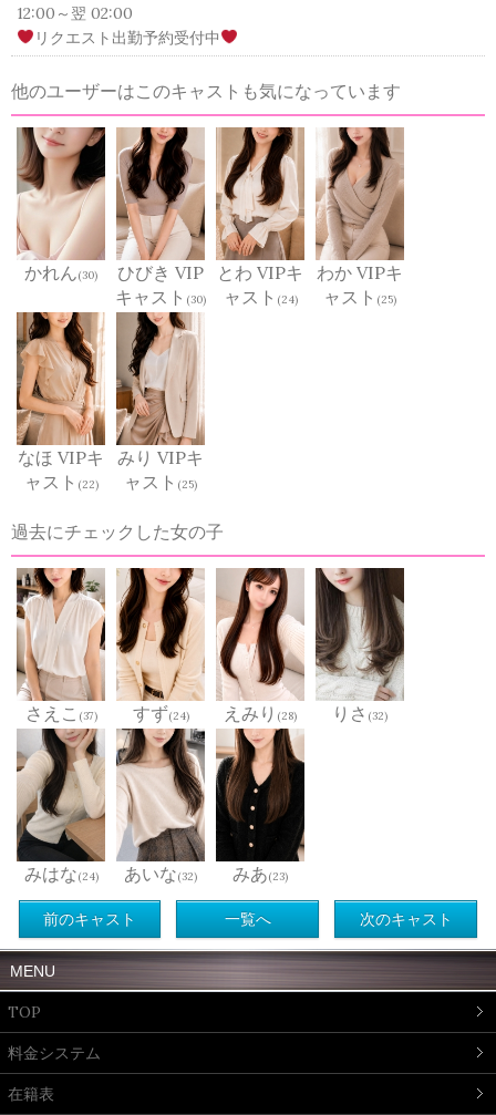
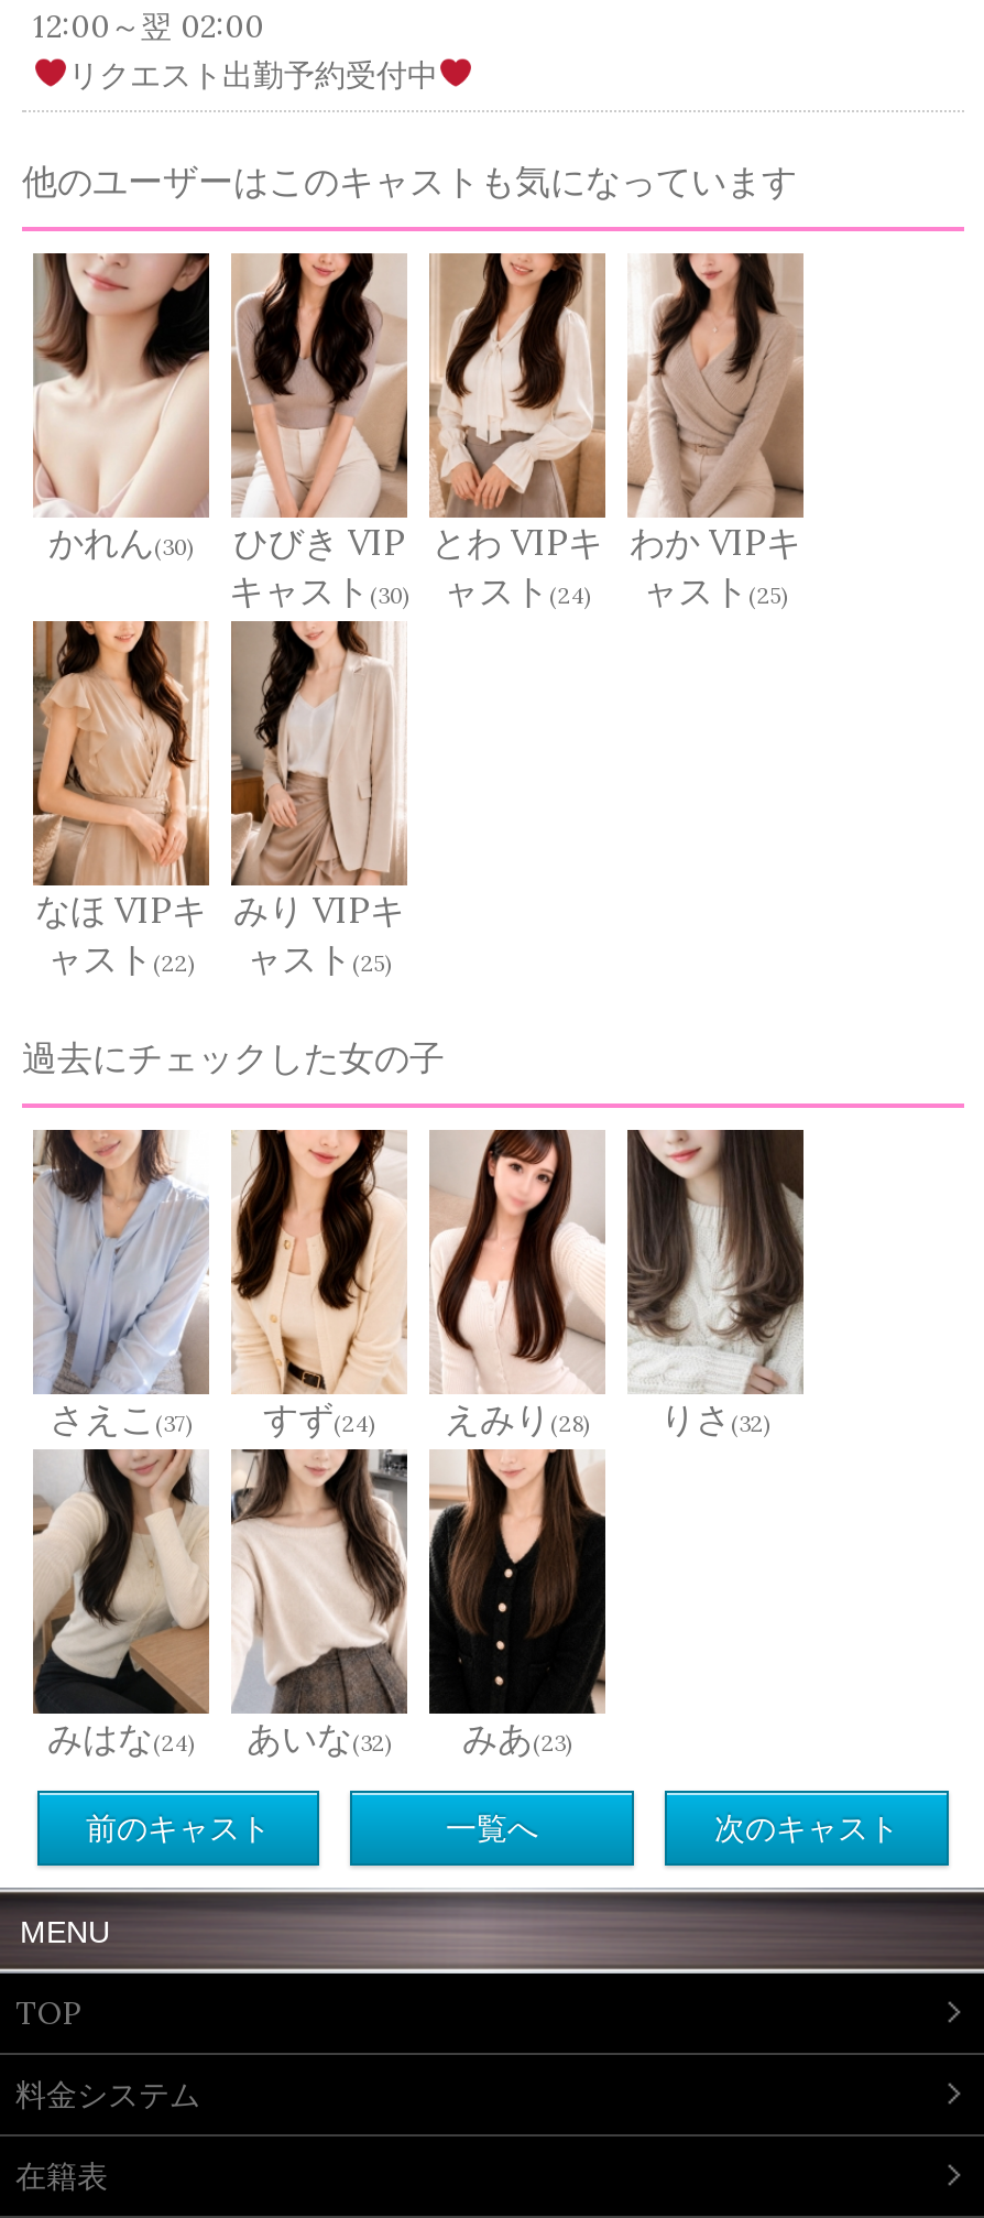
- [image]
+ [image]
